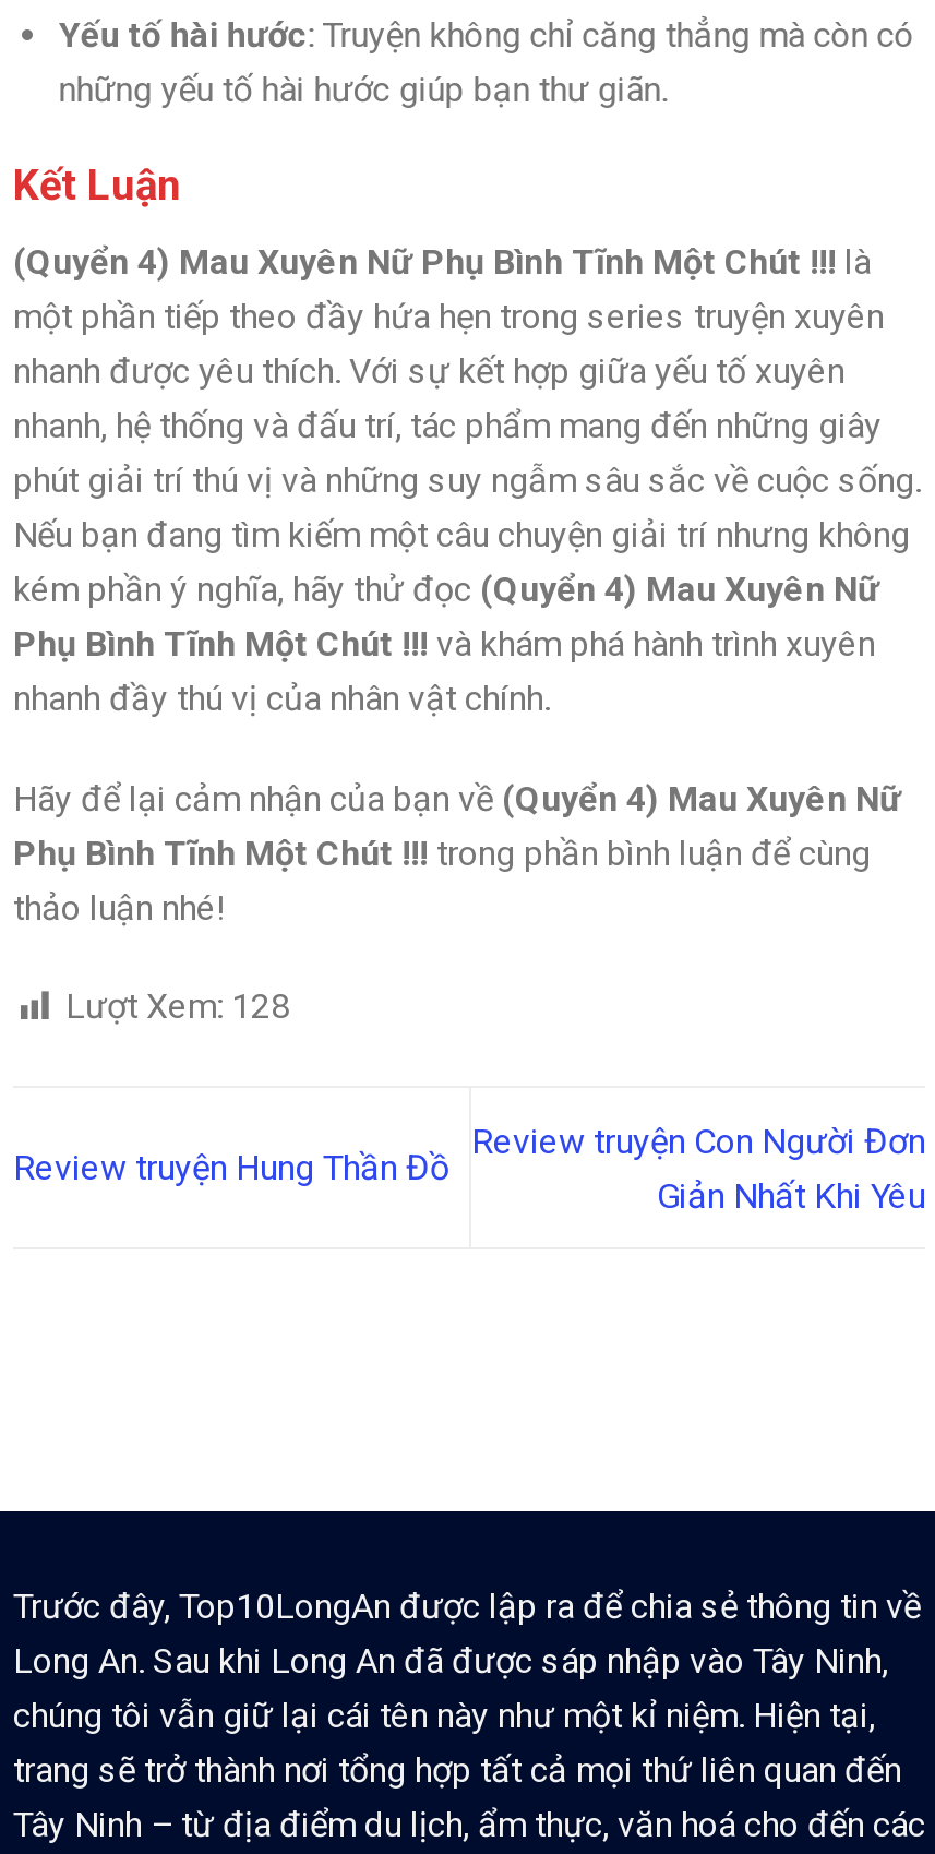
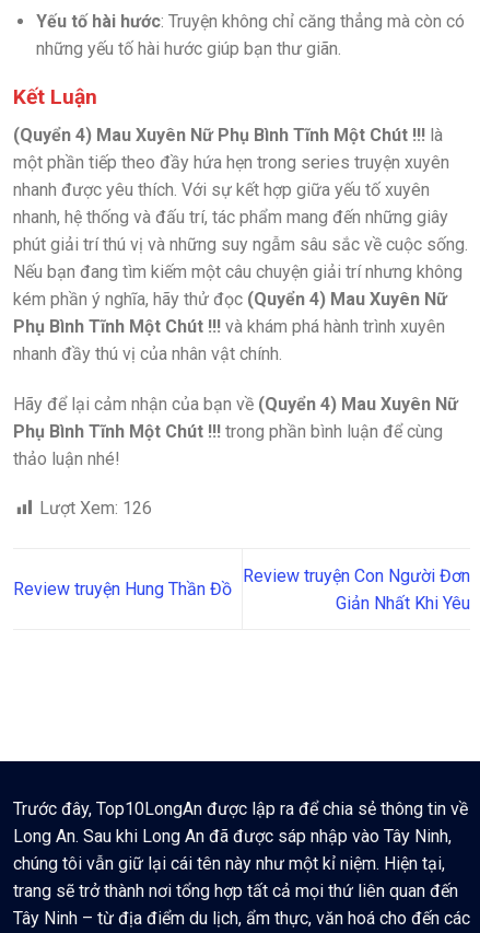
- Lượt Xem: 128
+ Lượt Xem: 126
